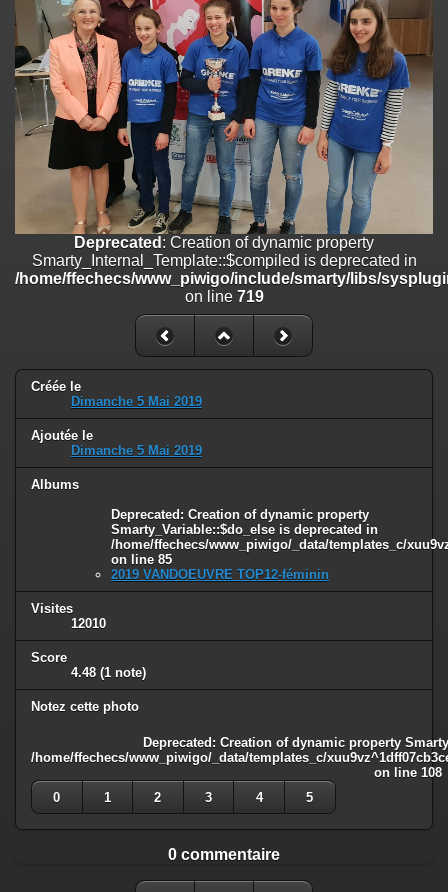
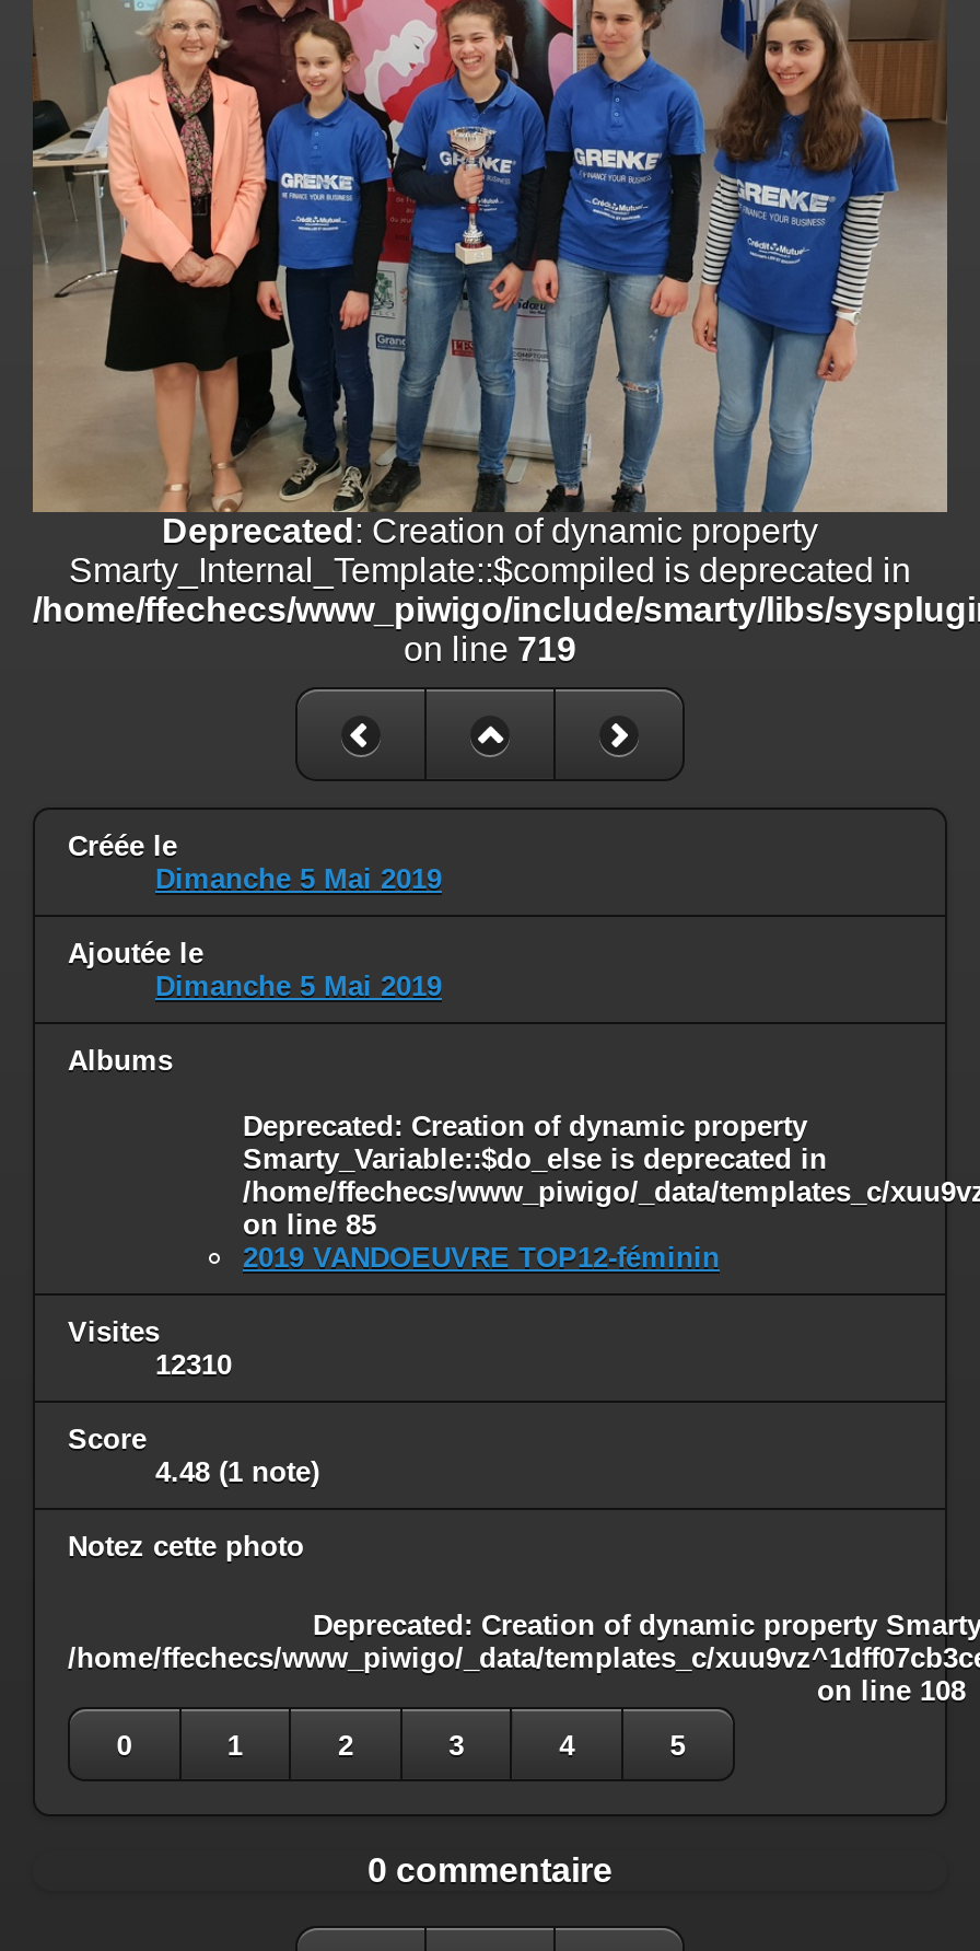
- 12010
+ 12310
